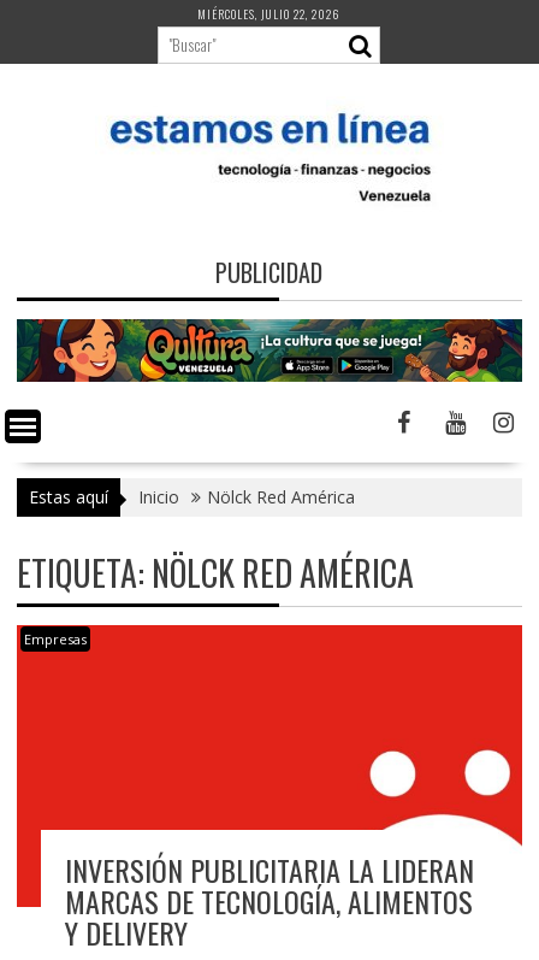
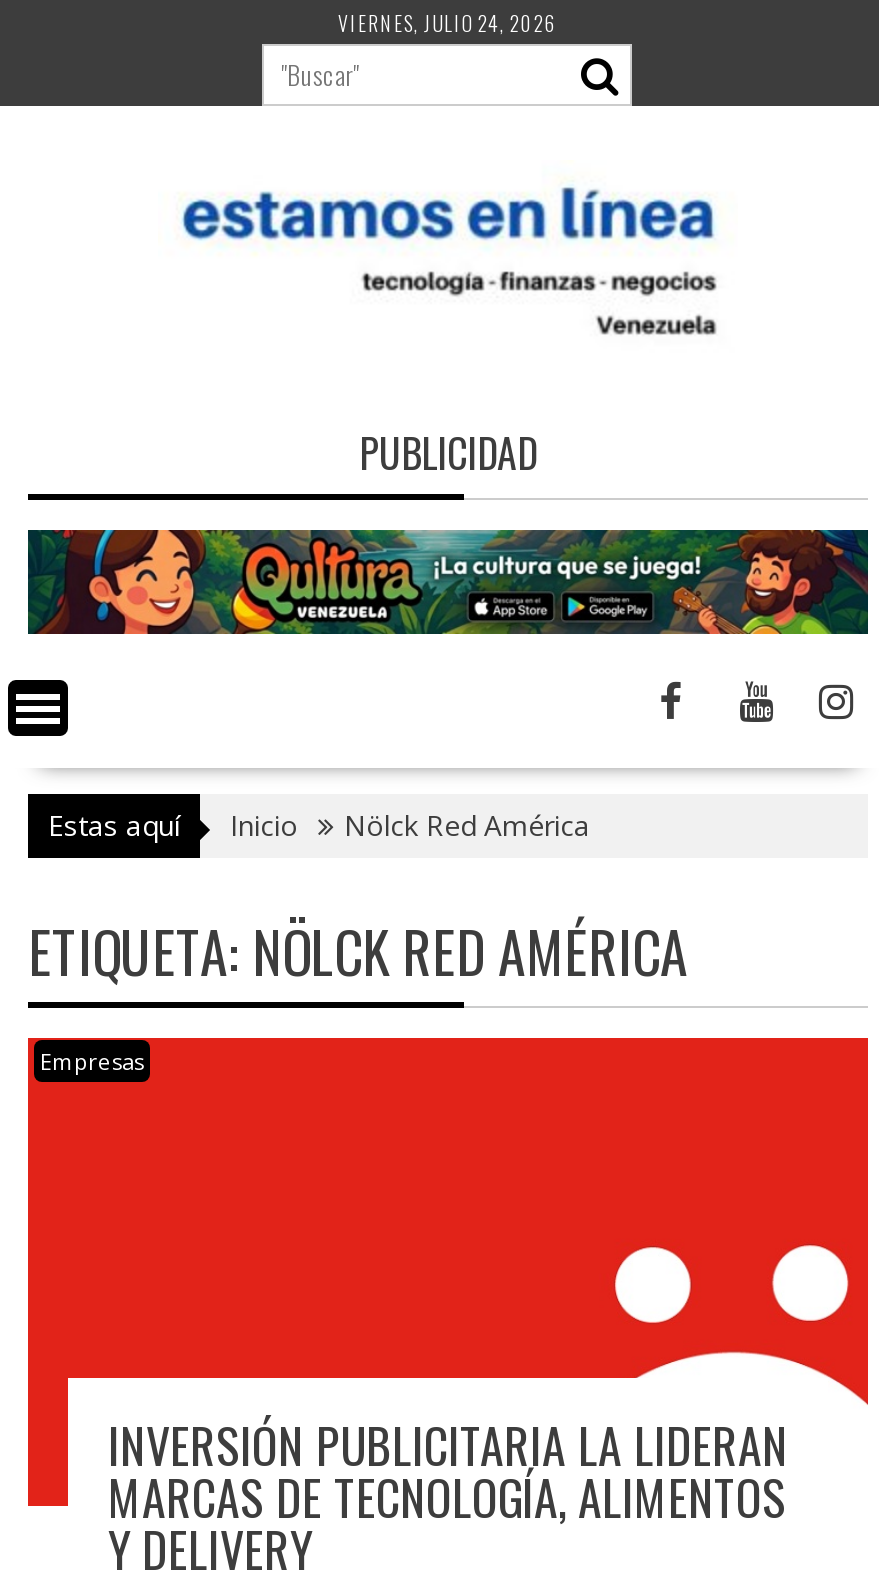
- MIÉRCOLES, JULIO 22, 2026
+ VIERNES, JULIO 24, 2026
